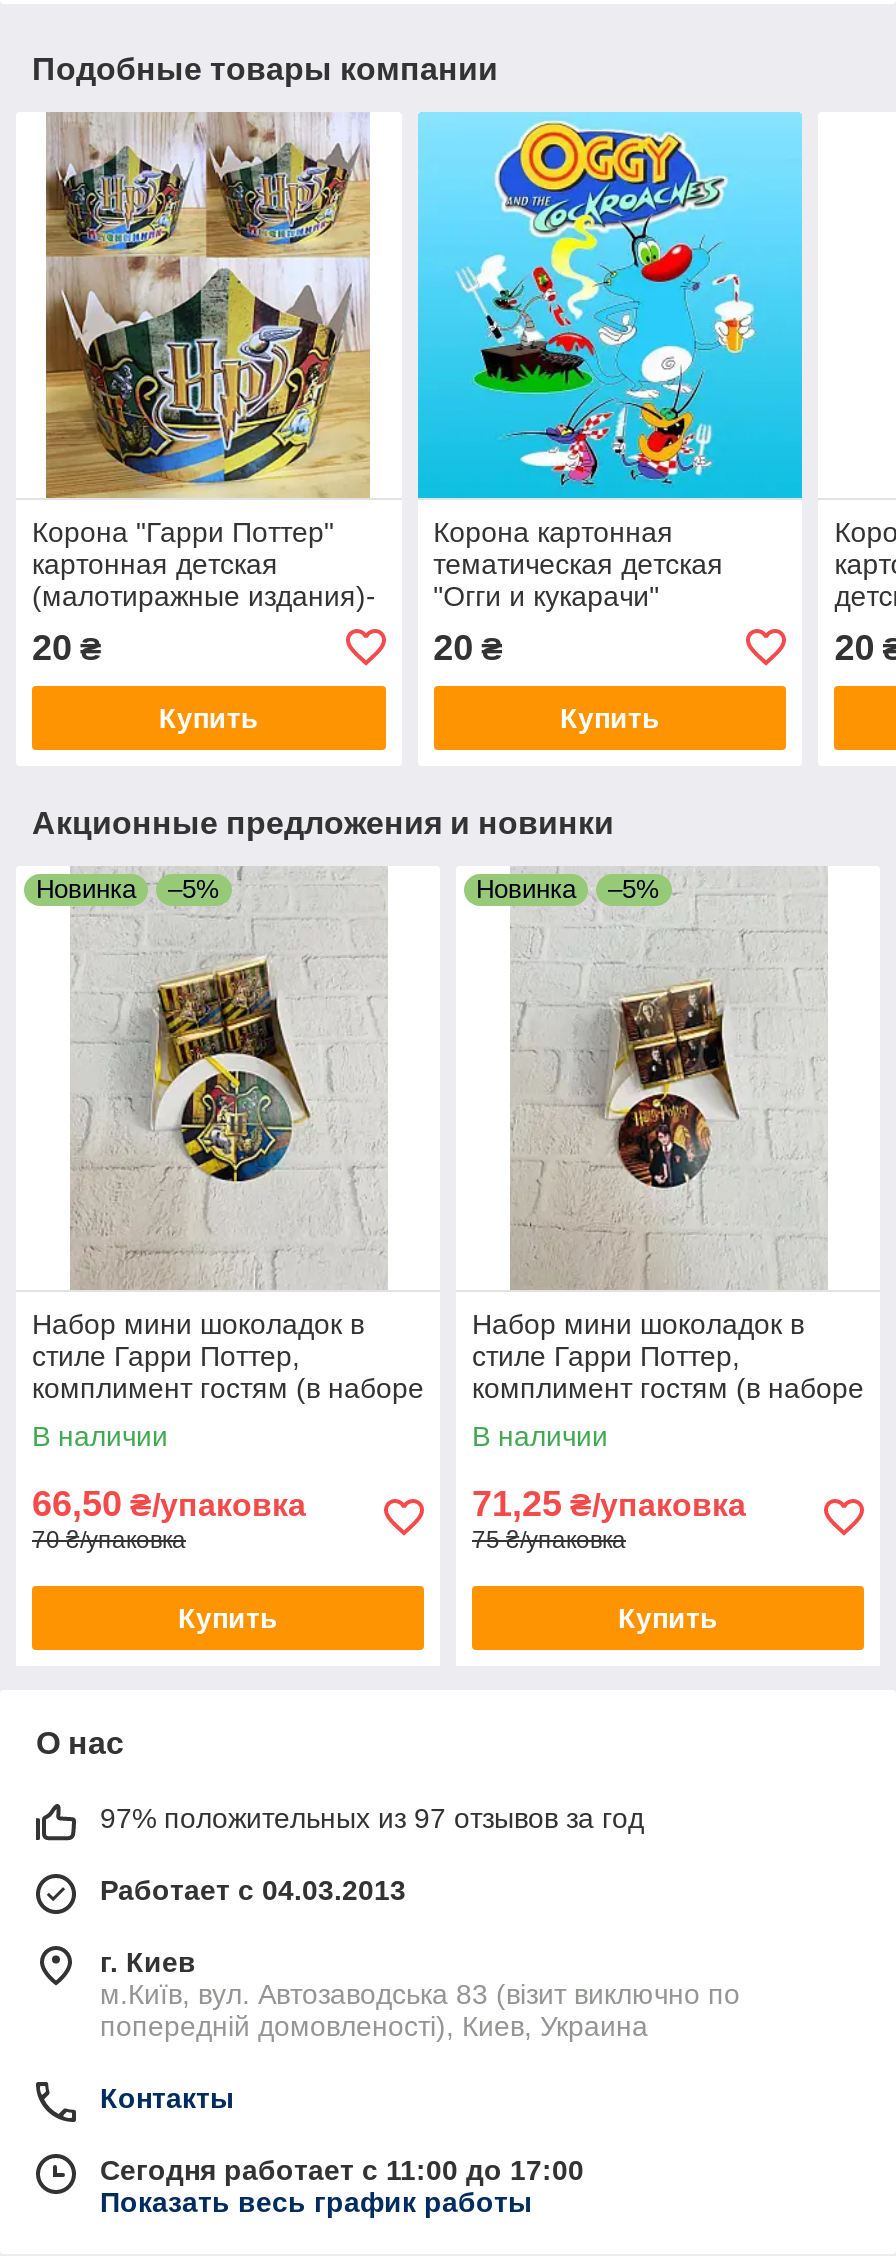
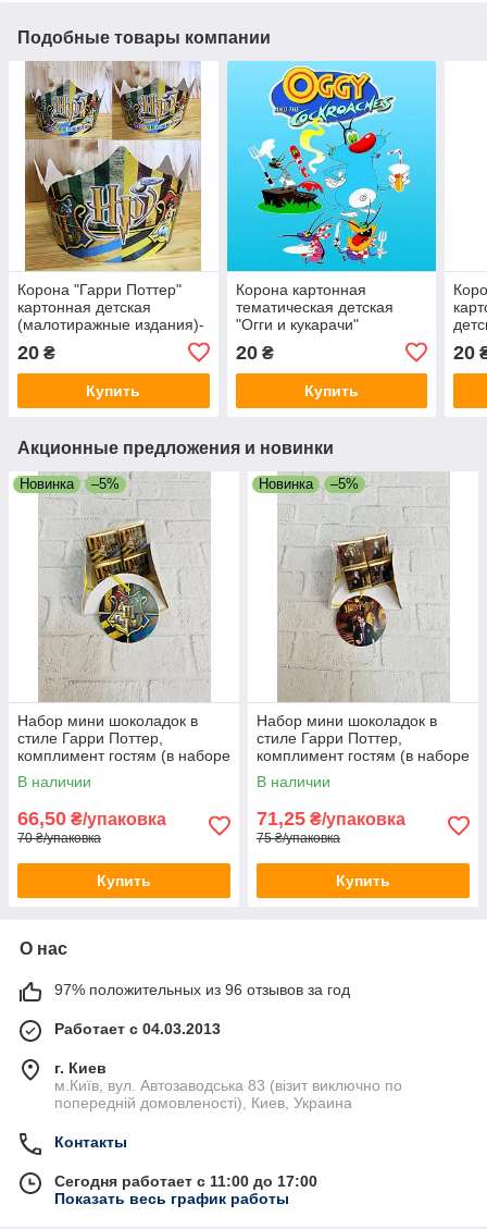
- 97% положительных из 97 отзывов за год
+ 97% положительных из 96 отзывов за год
